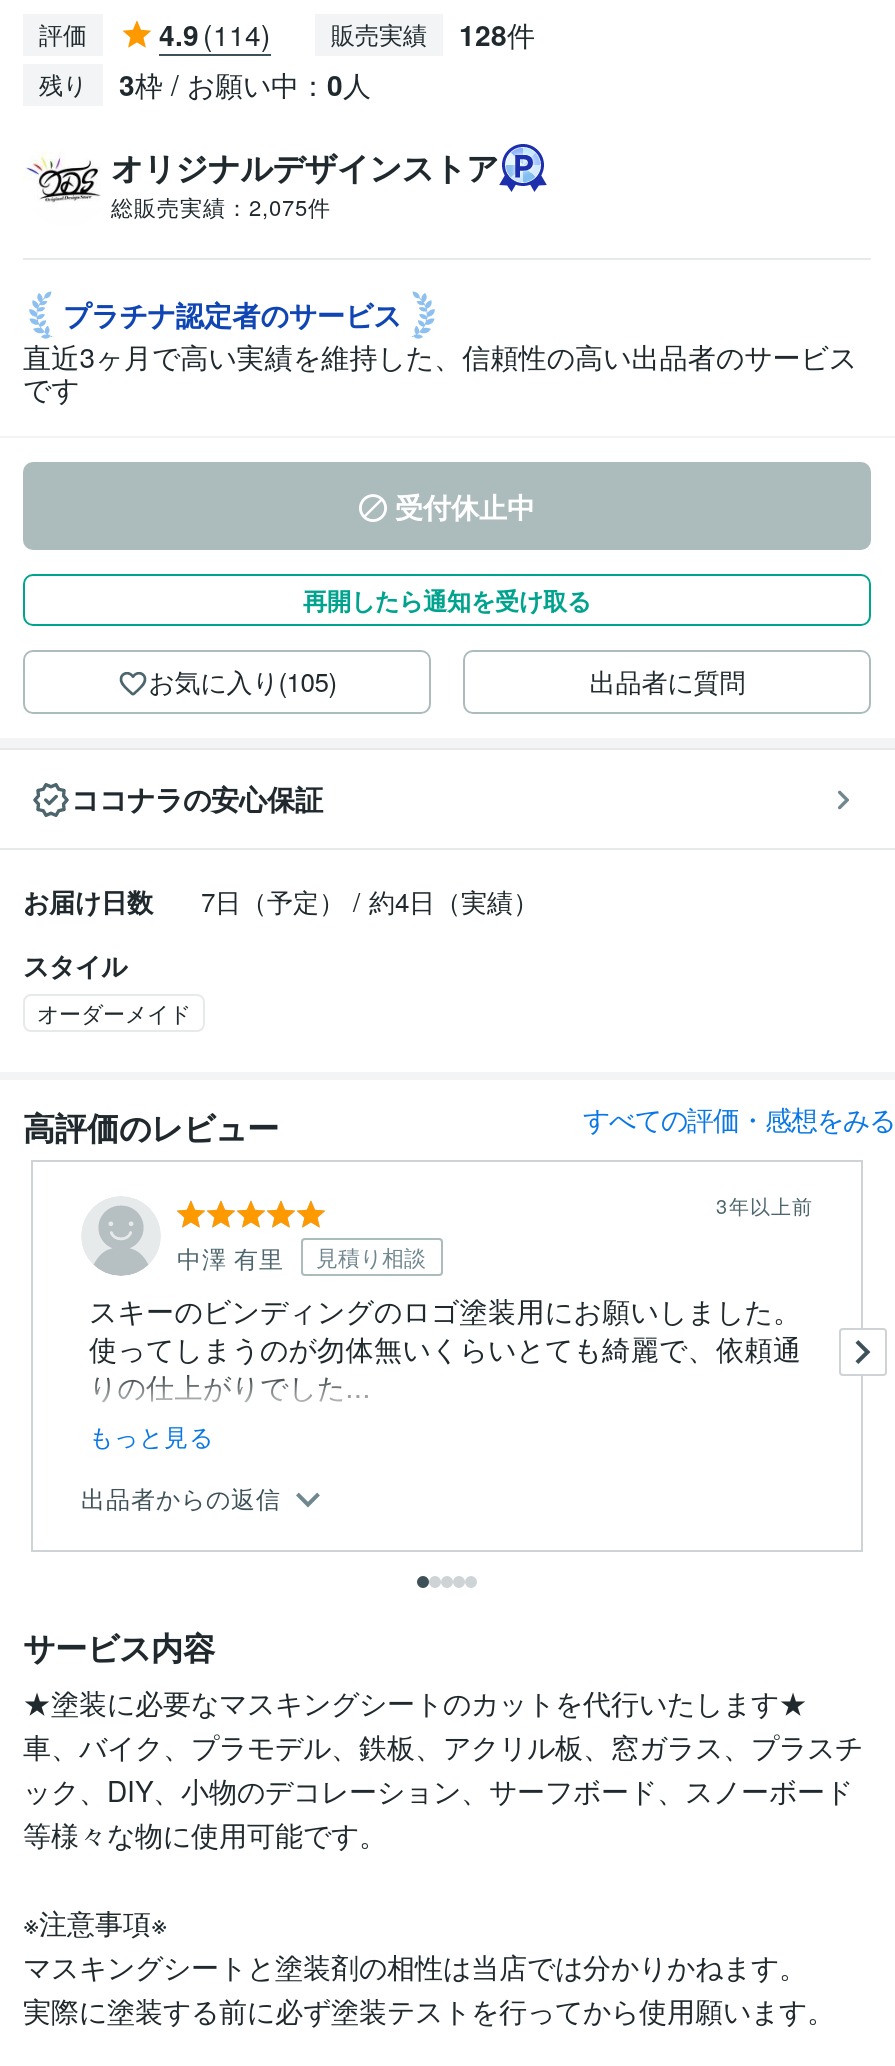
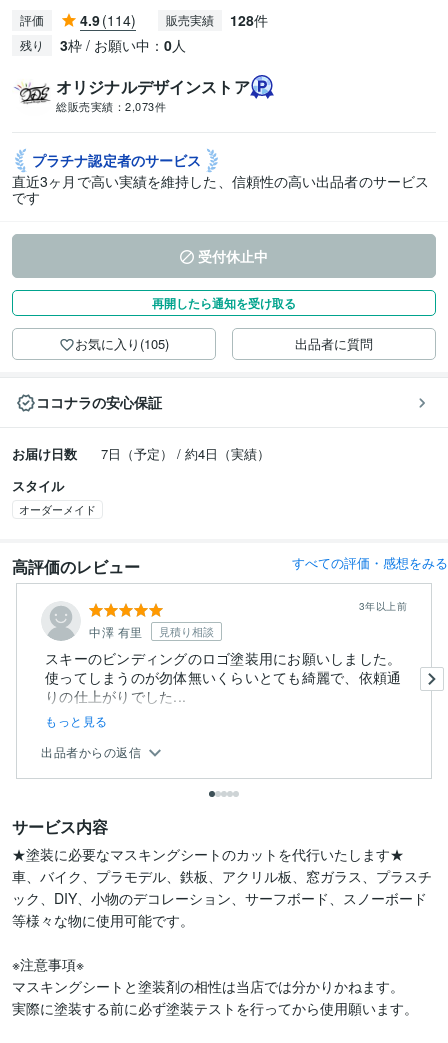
- 総販売実績：2,075件
+ 総販売実績：2,073件
